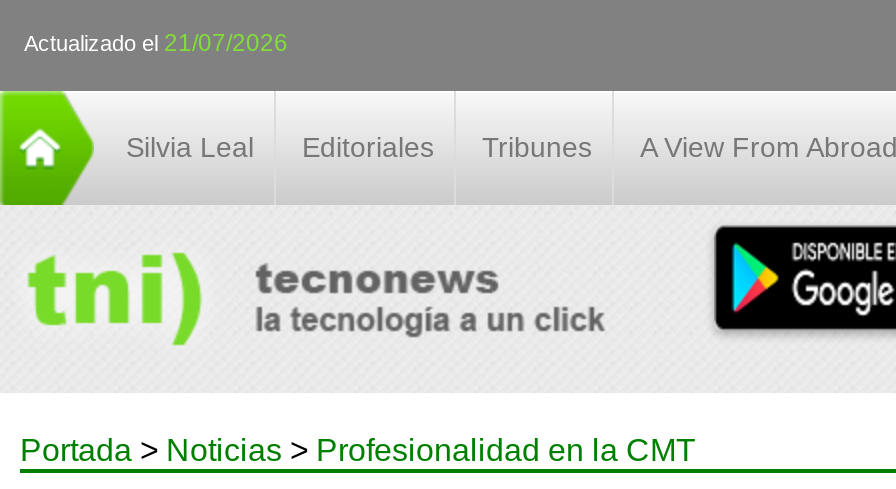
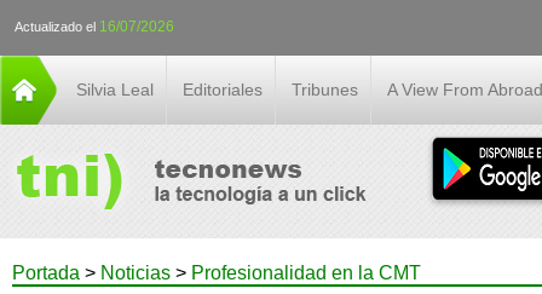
- Actualizado el 21/07/2026
+ Actualizado el 16/07/2026
